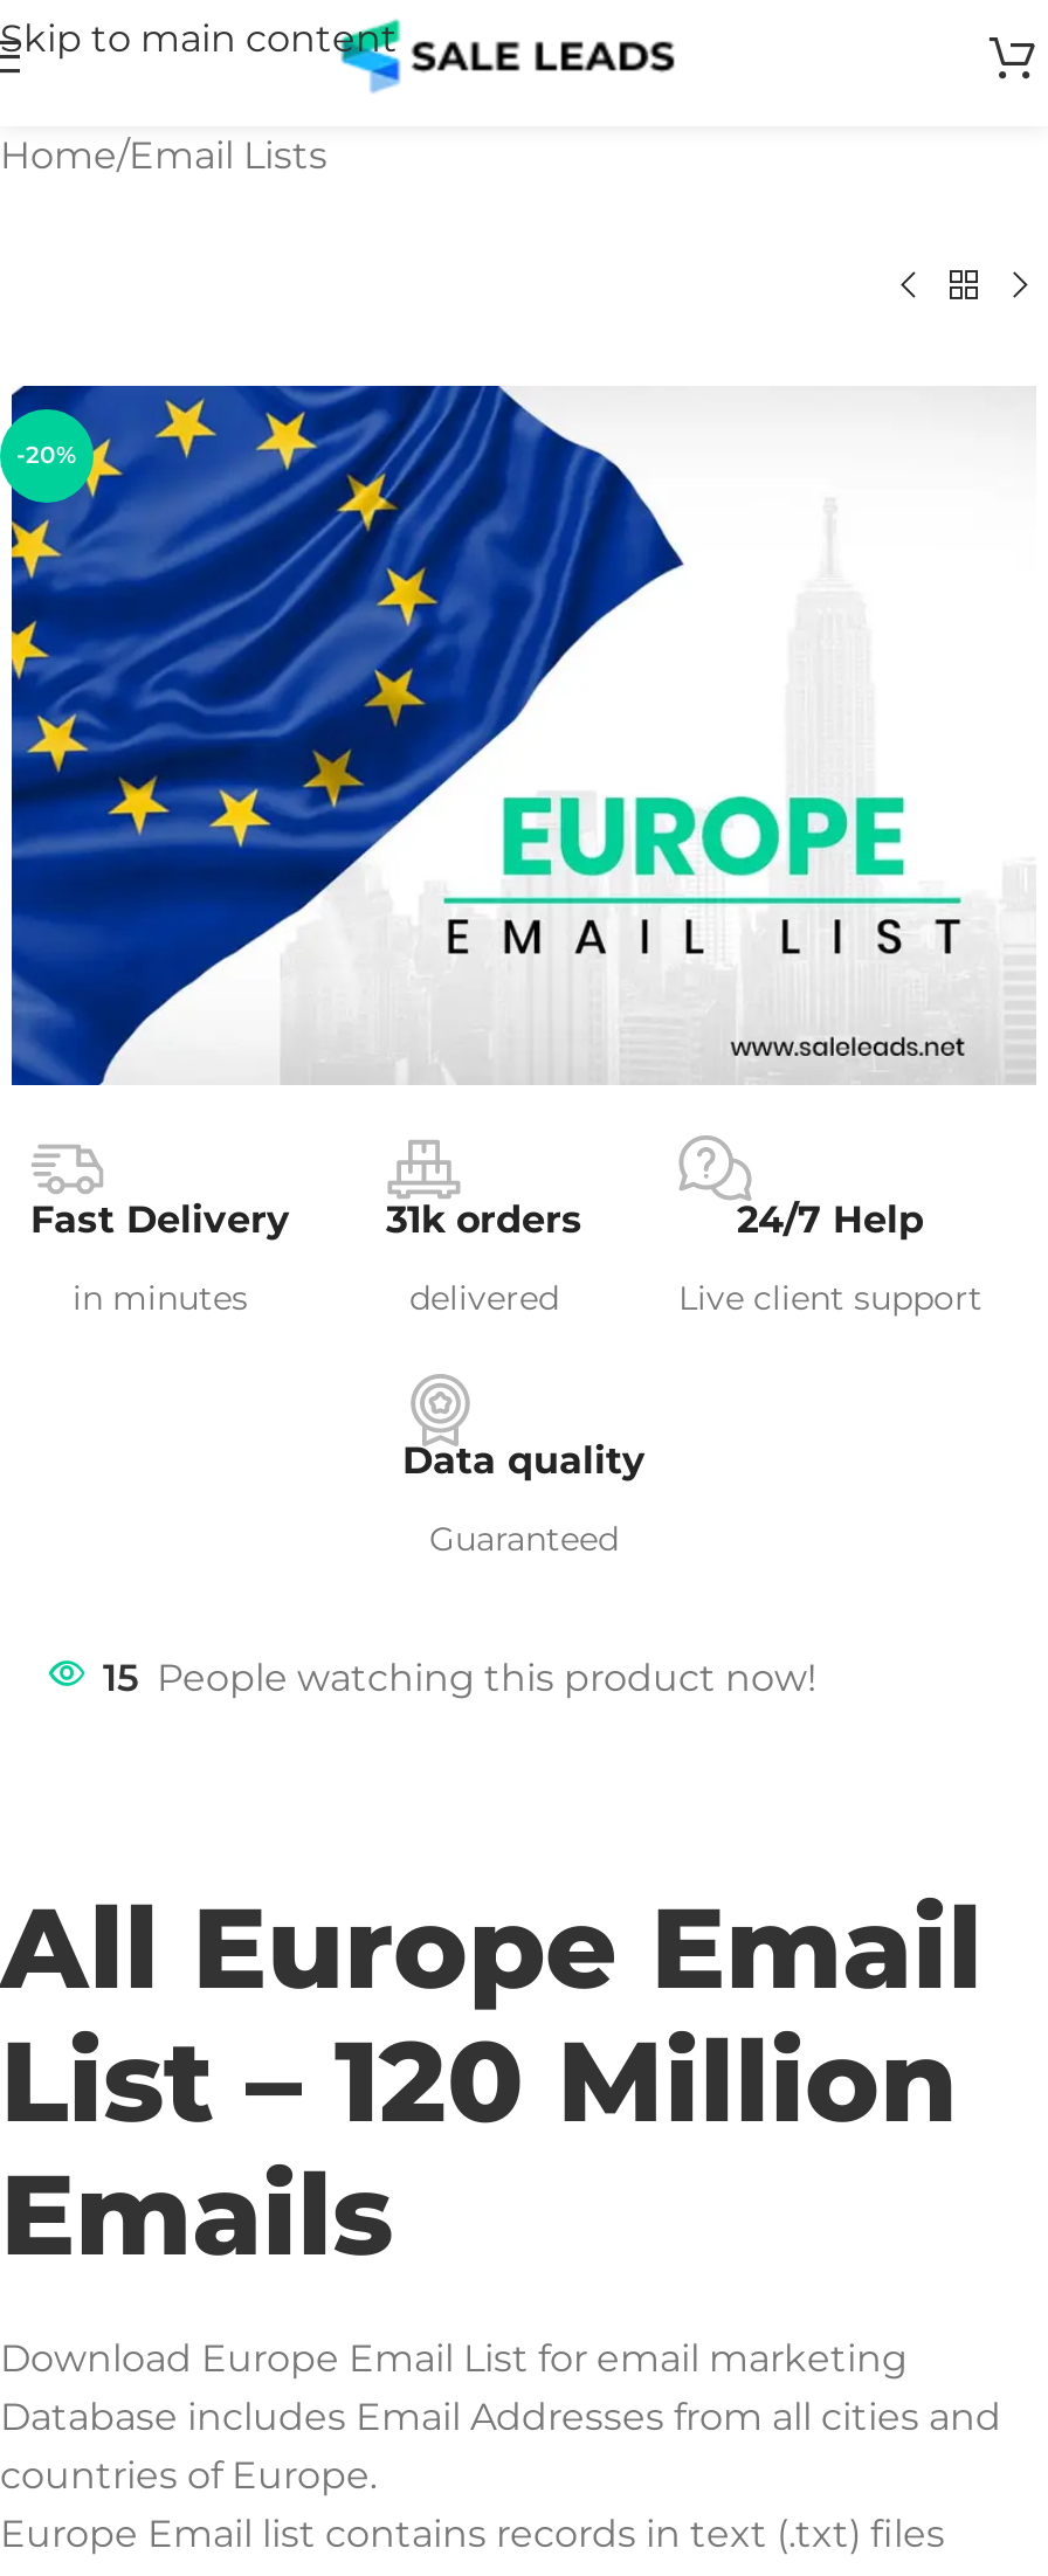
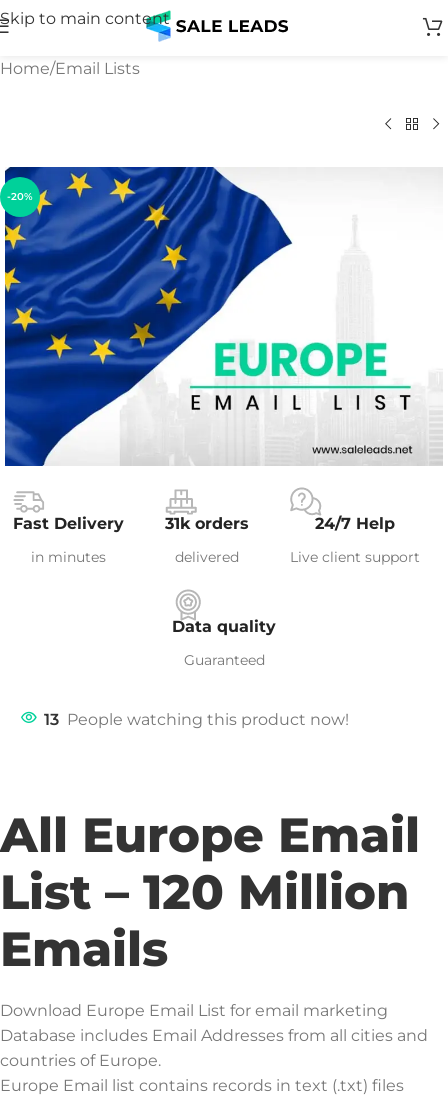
- 15 People watching this product now!
+ 13 People watching this product now!
